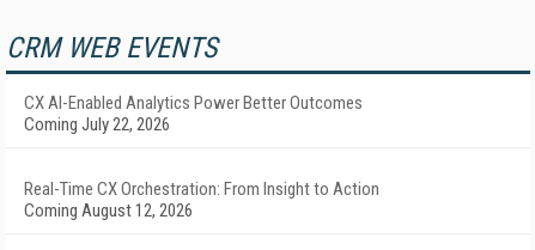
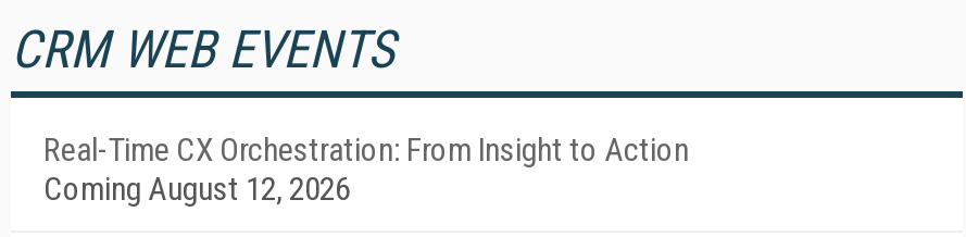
- CX AI-Enabled Analytics Power Better Outcomes
- Coming July 22, 2026
